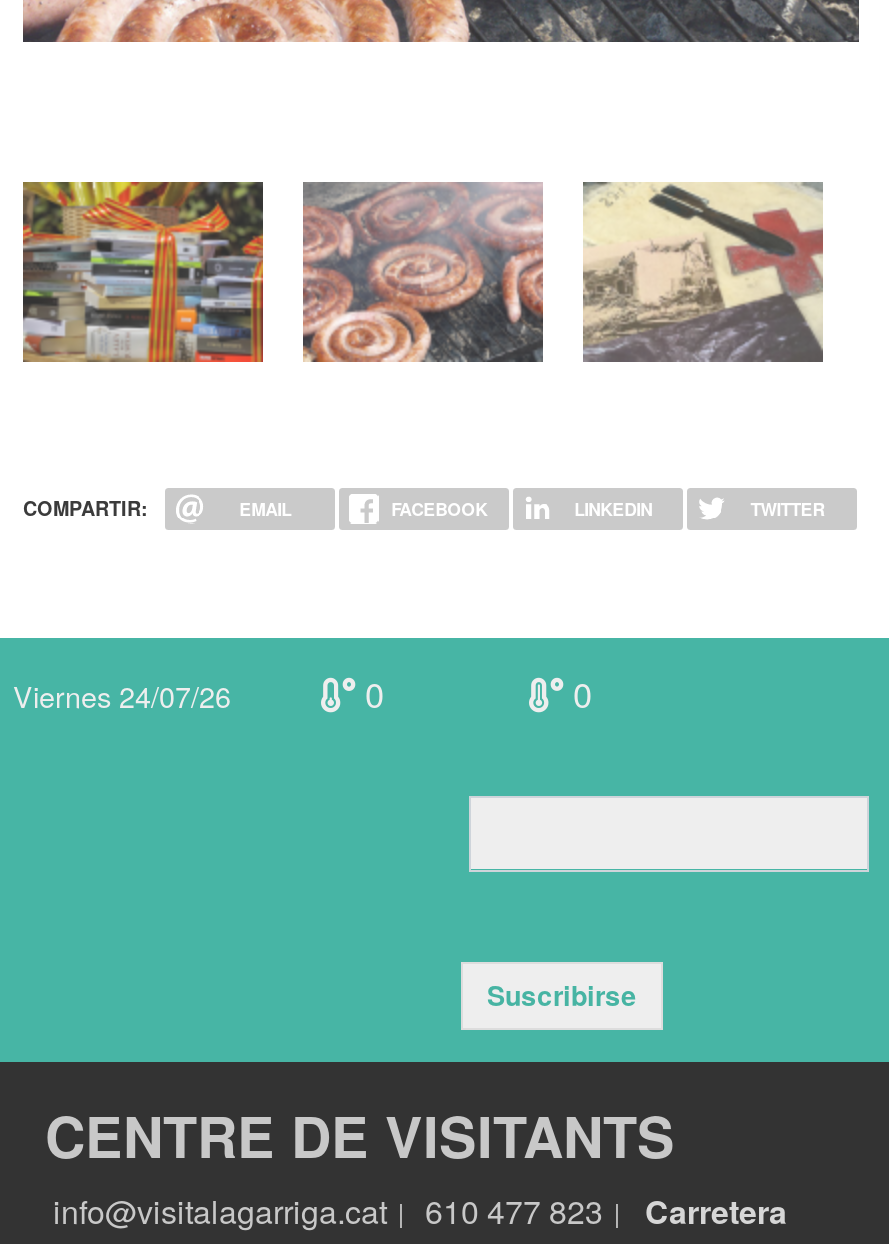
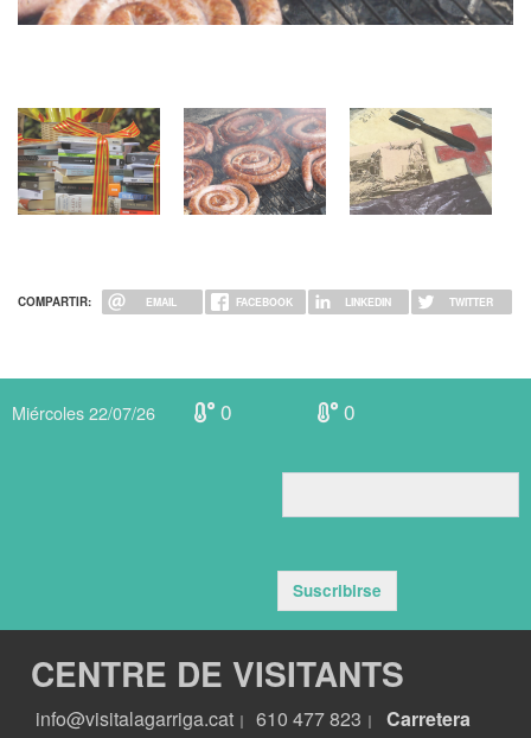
- Viernes 24/07/26
+ Miércoles 22/07/26
